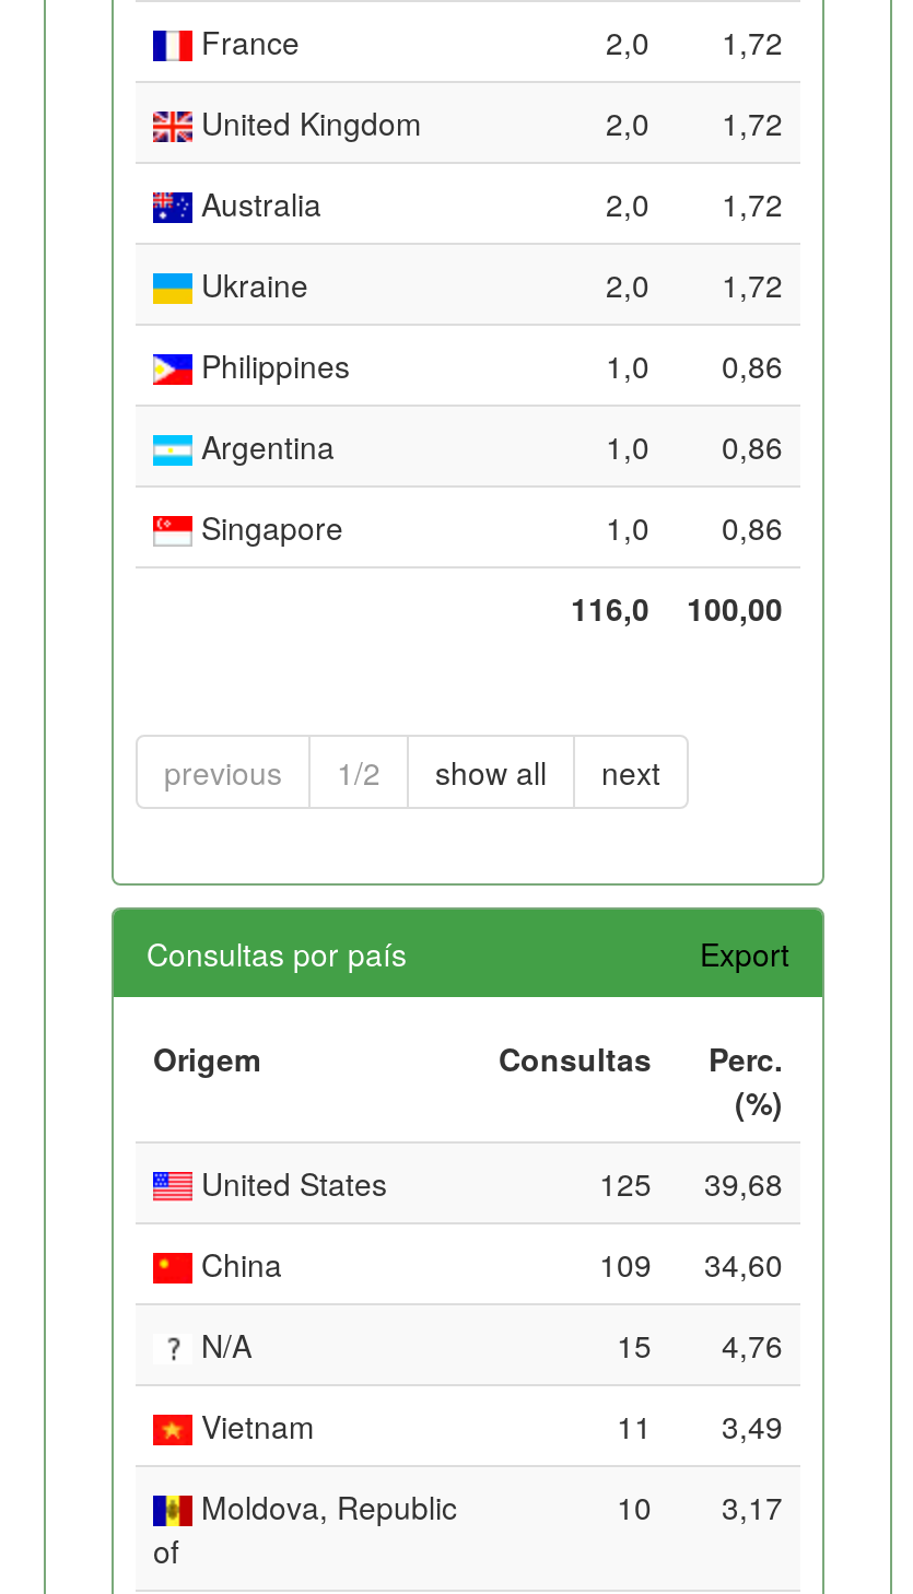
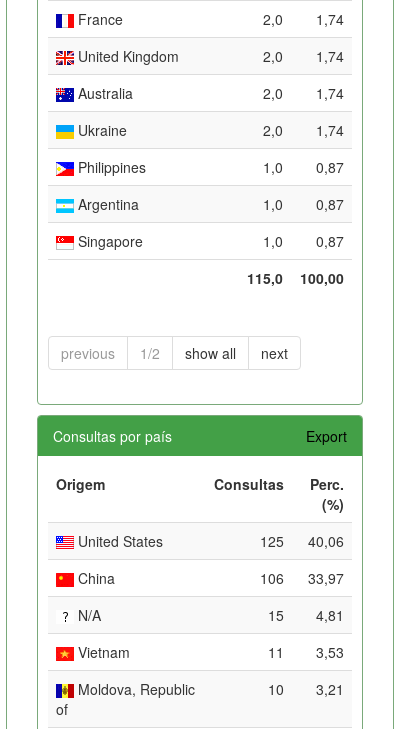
- 2,0 1,72
+ 2,0 1,74

- 2,0 1,72
+ 2,0 1,74

- 2,0 1,72
+ 2,0 1,74

- 2,0 1,72
+ 2,0 1,74

- 1,0 0,86
+ 1,0 0,87

- 1,0 0,86
+ 1,0 0,87

- 1,0 0,86
+ 1,0 0,87

- 116,0 100,00
+ 115,0 100,00

- 125 39,68
+ 125 40,06

- 109
+ 106

- 34,60
+ 33,97

- 15 4,76
+ 15 4,81

- 11 3,49
+ 11 3,53

- 10 3,17
+ 10 3,21
